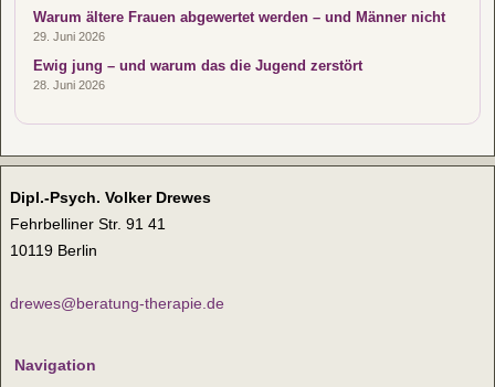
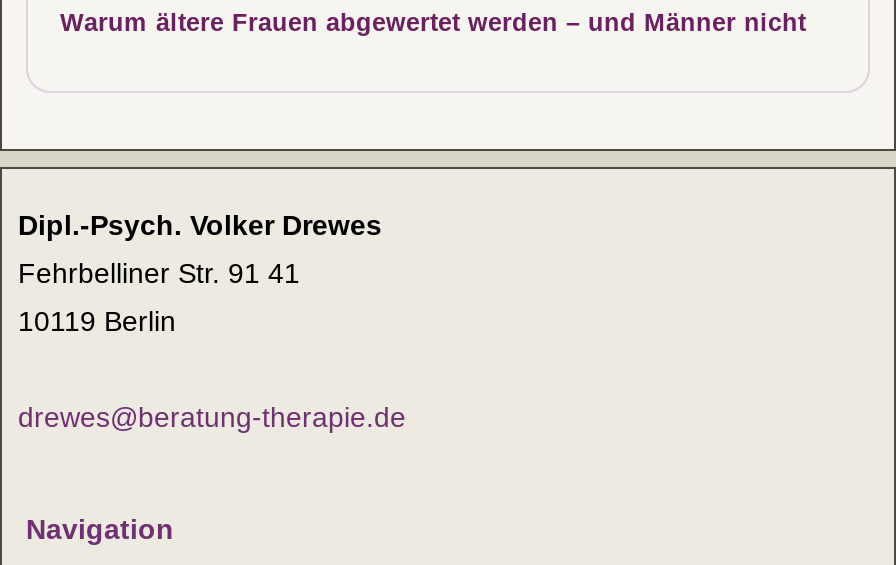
- 29. Juni 2026
- Ewig jung – und warum das die Jugend zerstört
- 28. Juni 2026
